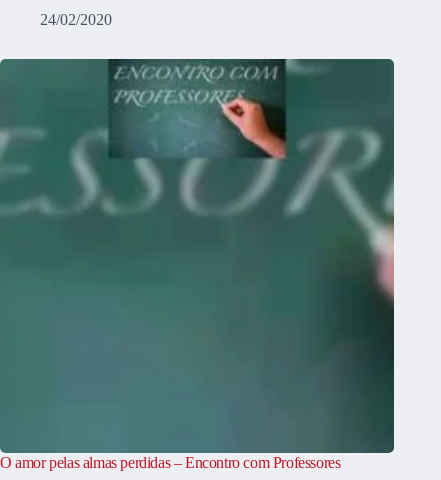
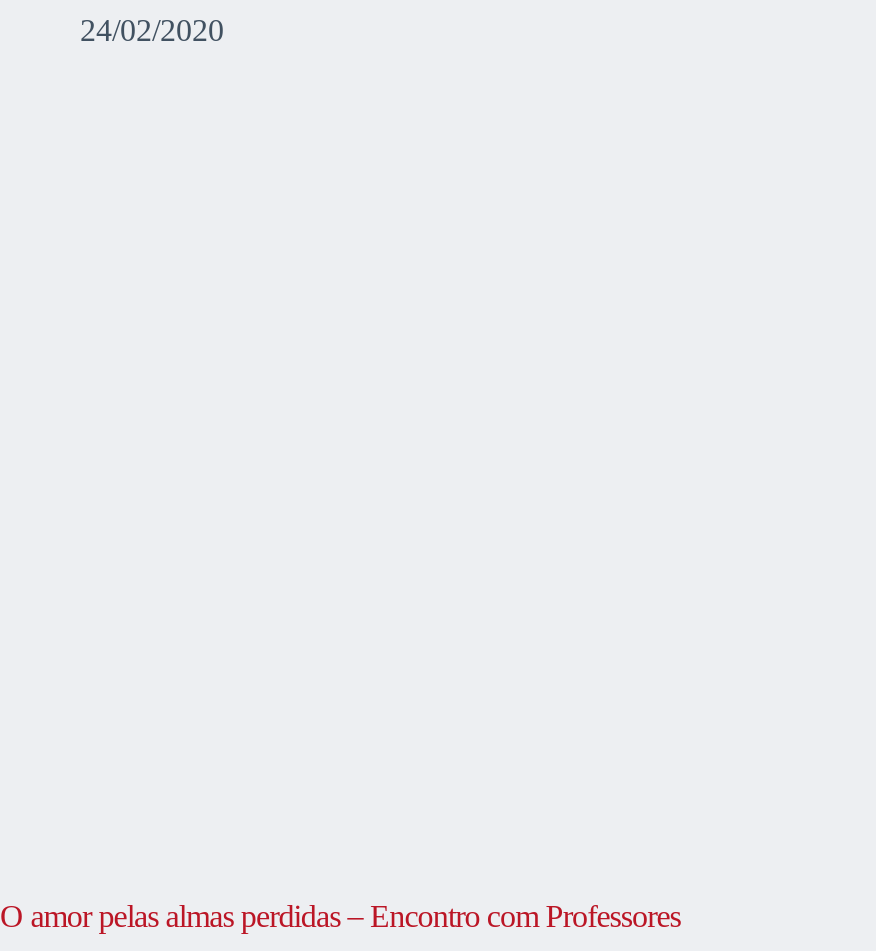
- [image]
